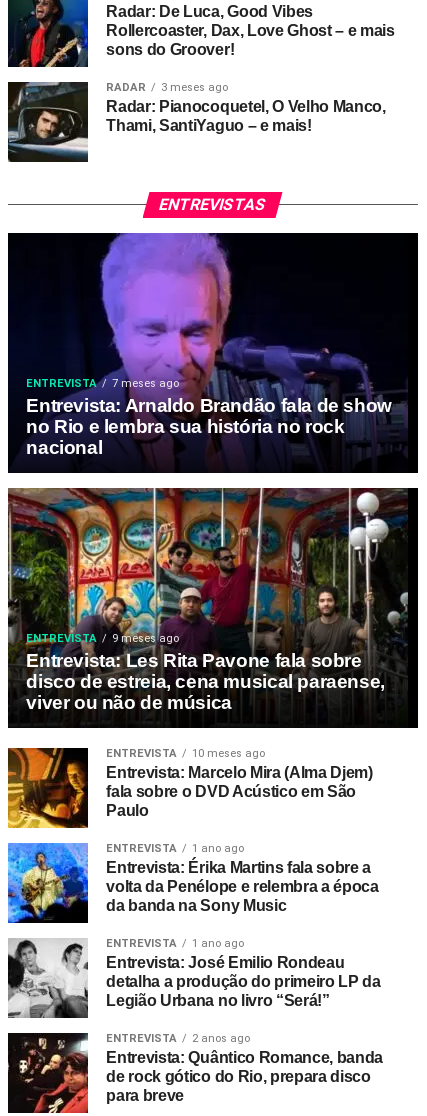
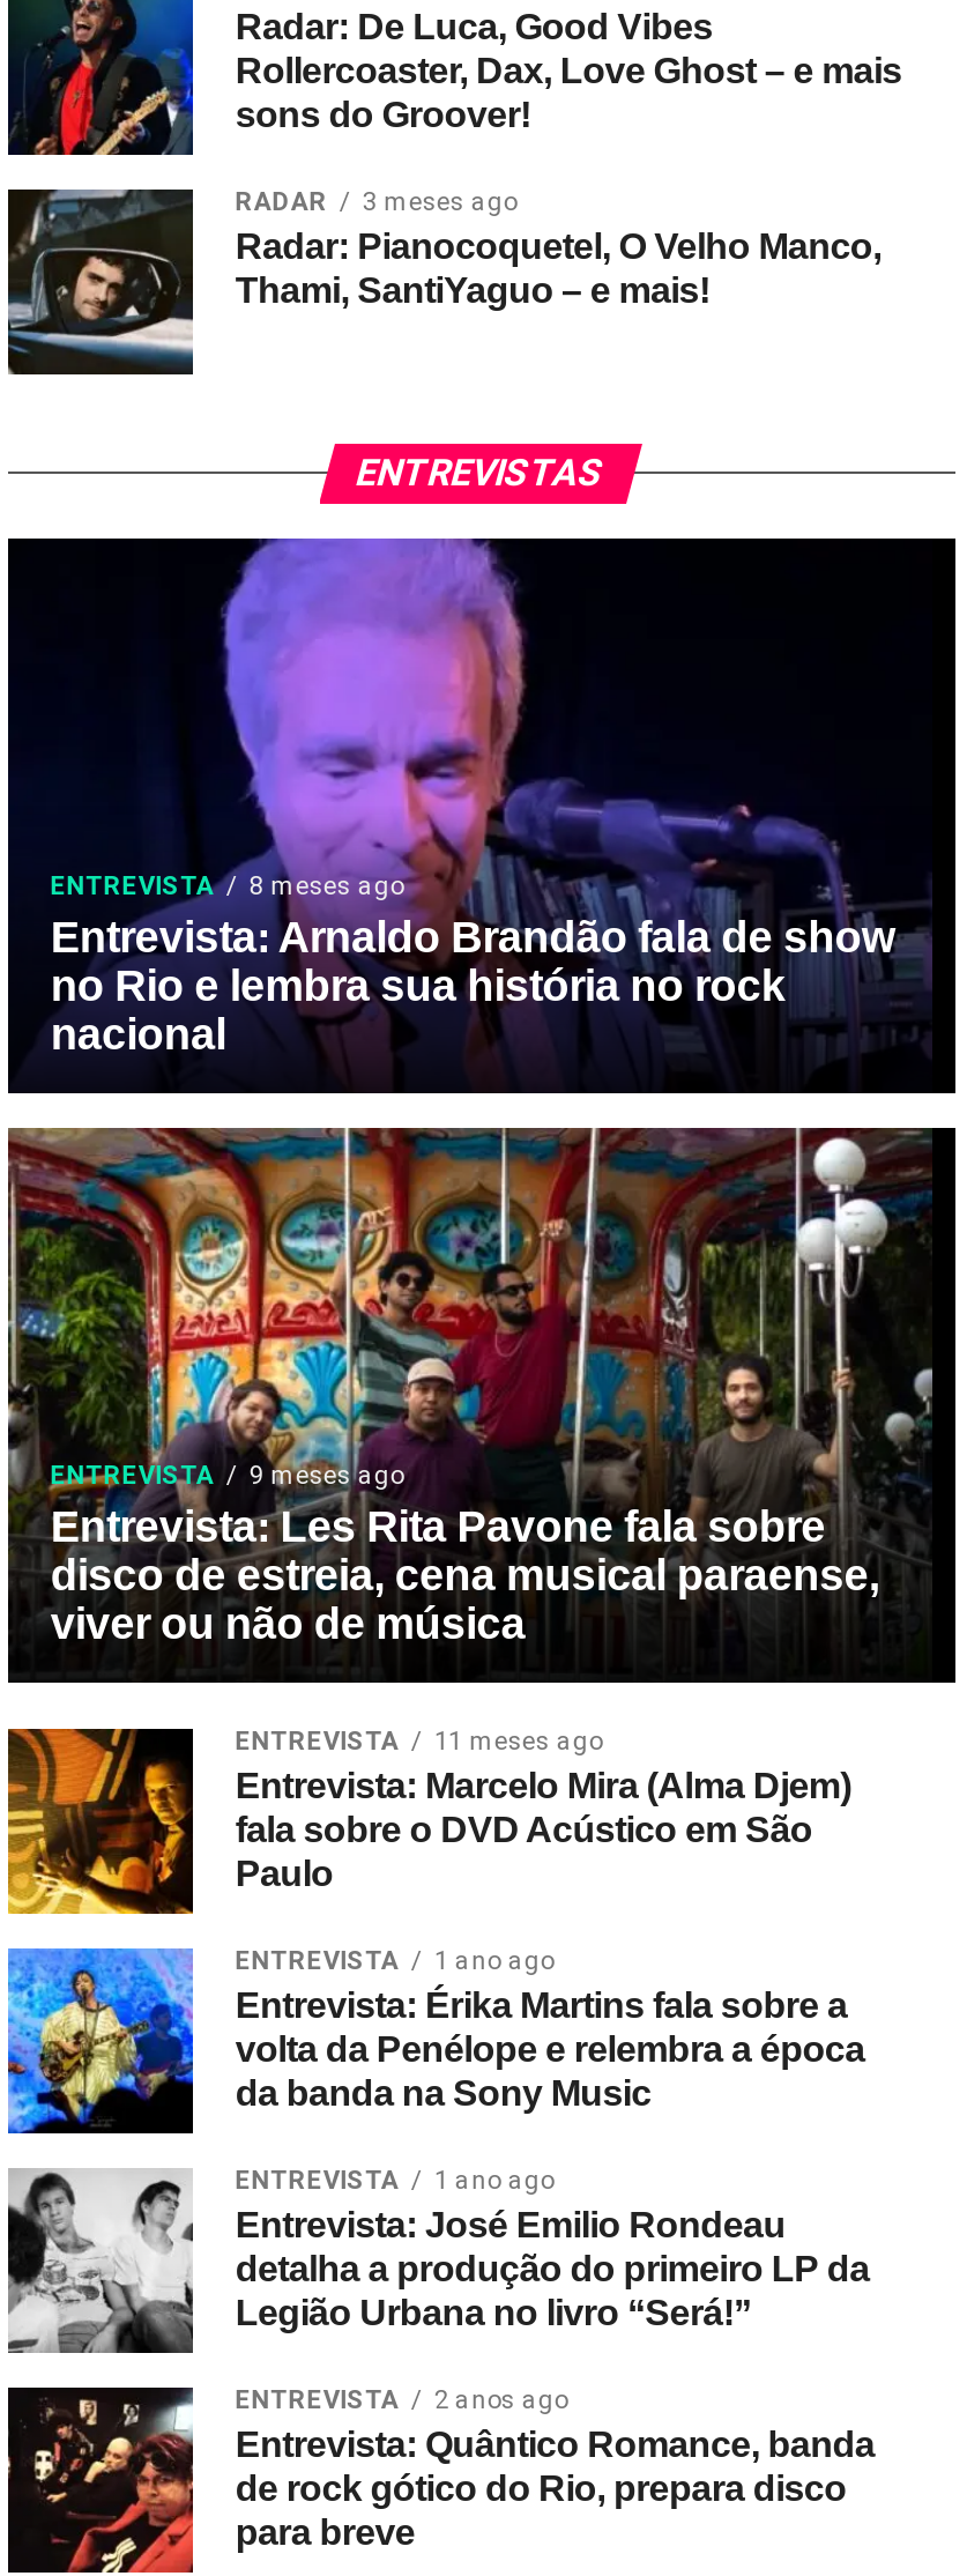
- ENTREVISTA 7 meses ago
+ ENTREVISTA 8 meses ago

- ENTREVISTA 10 meses ago
+ ENTREVISTA 11 meses ago
